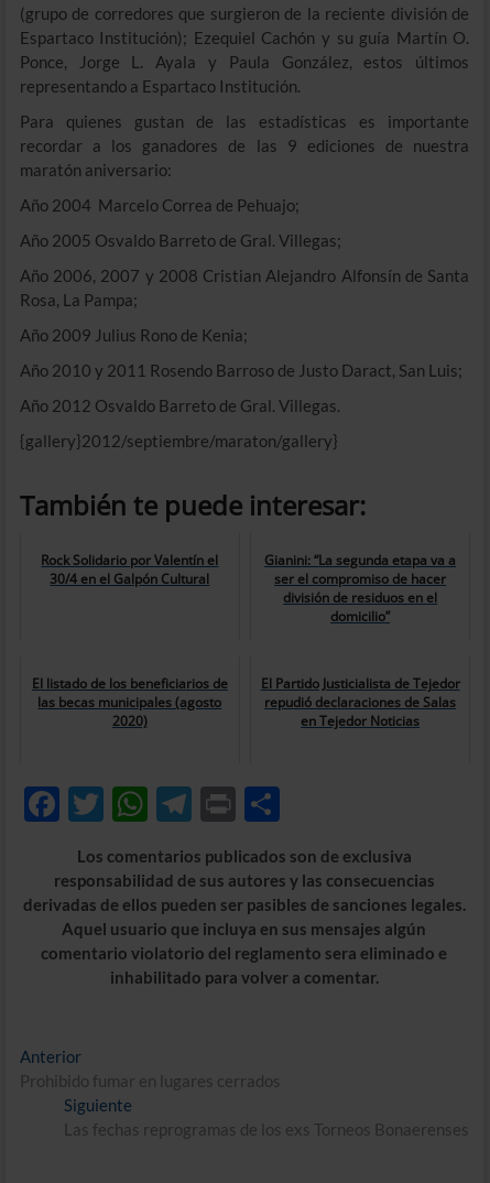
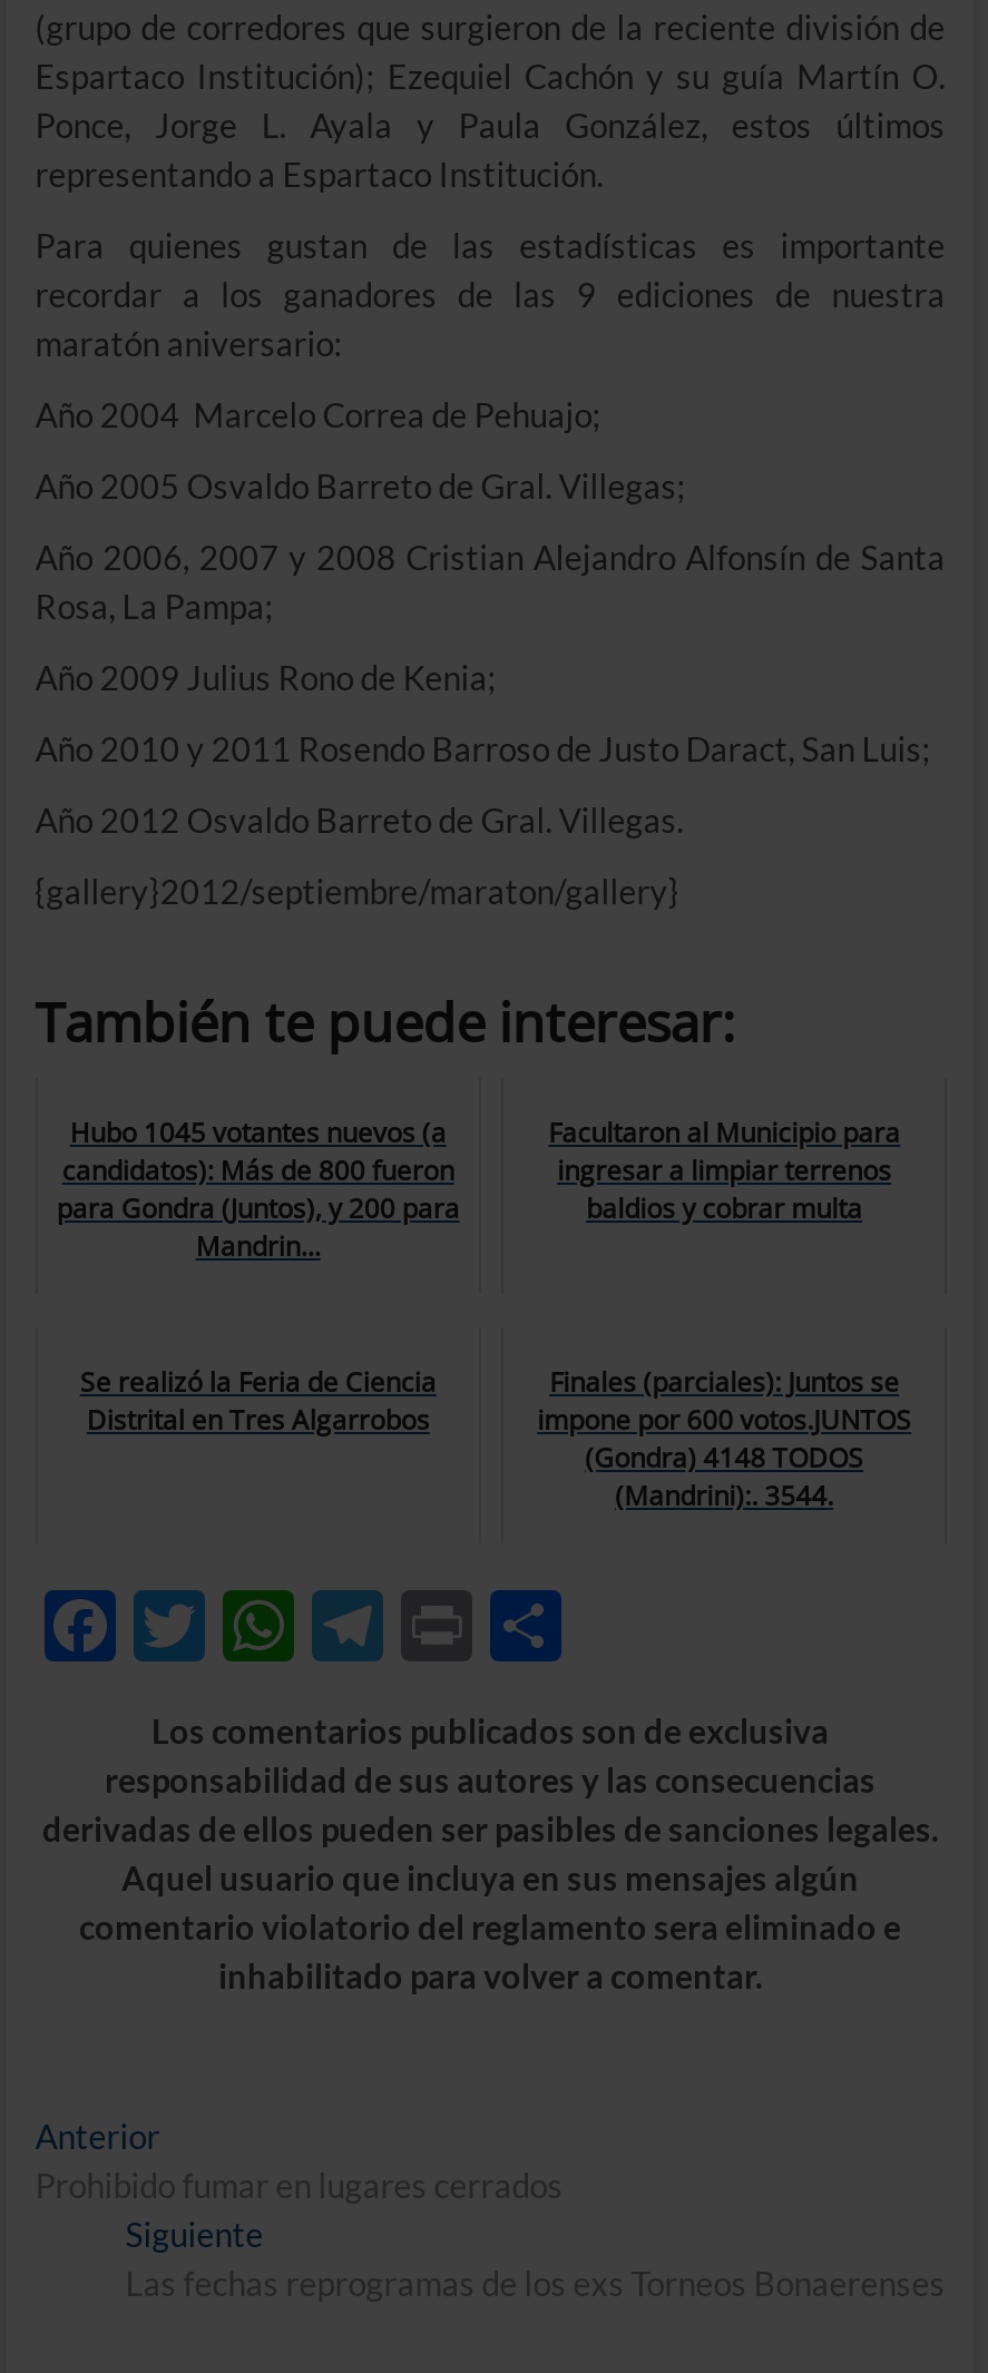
- Rock Solidario por Valentín el
- 30/4 en el Galpón Cultural
+ Hubo 1045 votantes nuevos (a
+ candidatos): Más de 800 fueron
+ para Gondra (Juntos), y 200 para
+ Mandrin...

- Gianini: “La segunda etapa va a
- ser el compromiso de hacer
- división de residuos en el
- domicilio”
+ Facultaron al Municipio para
+ ingresar a limpiar terrenos
+ baldios y cobrar multa

- El listado de los beneficiarios de
- las becas municipales (agosto
- 2020)
+ Se realizó la Feria de Ciencia
+ Distrital en Tres Algarrobos

- El Partido Justicialista de Tejedor
- repudió declaraciones de Salas
- en Tejedor Noticias
+ Finales (parciales): Juntos se
+ impone por 600 votos.JUNTOS
+ (Gondra) 4148 TODOS
+ (Mandrini):. 3544.
